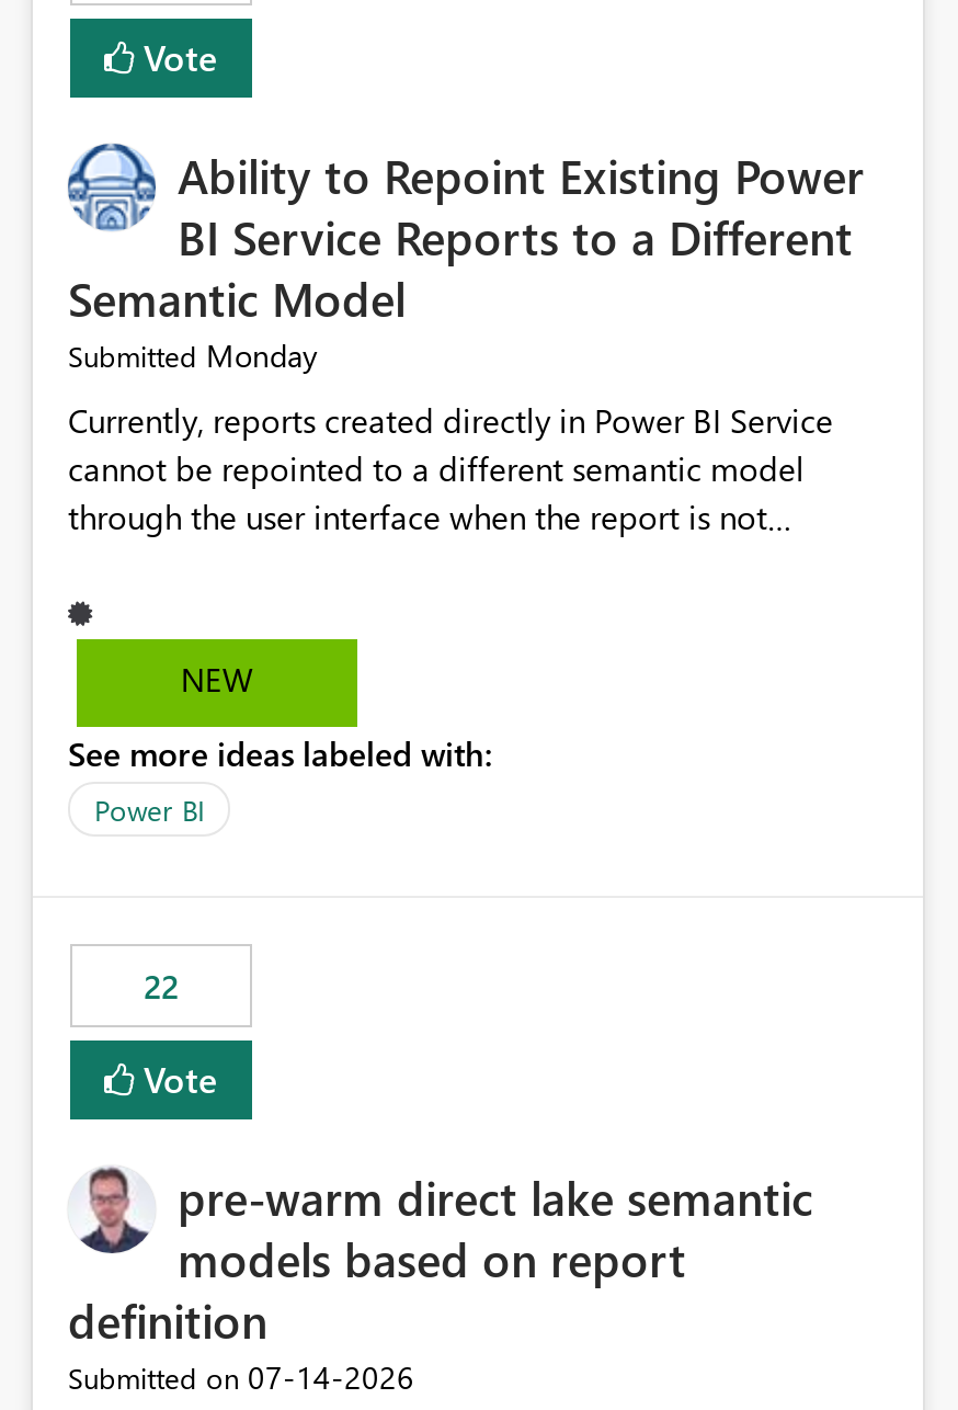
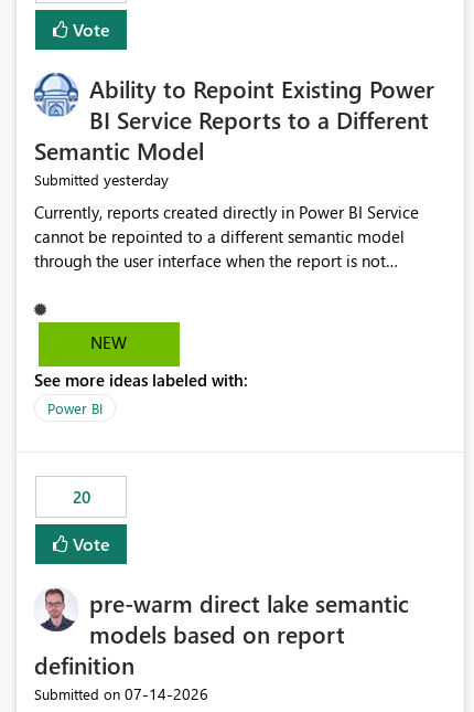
- Submitted Monday
+ Submitted yesterday

- 22
+ 20
